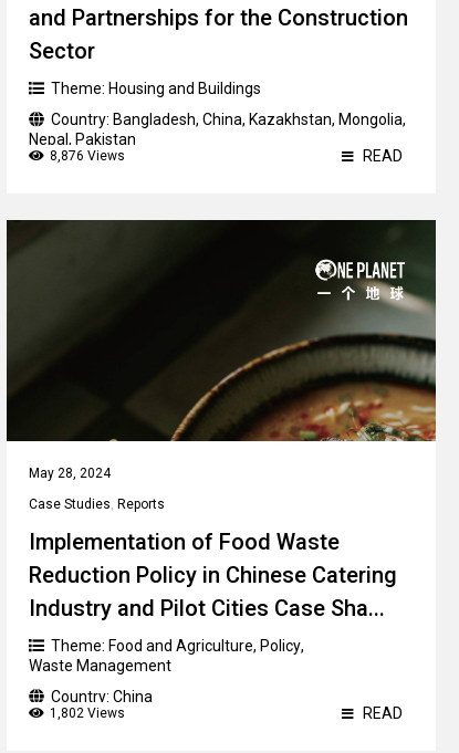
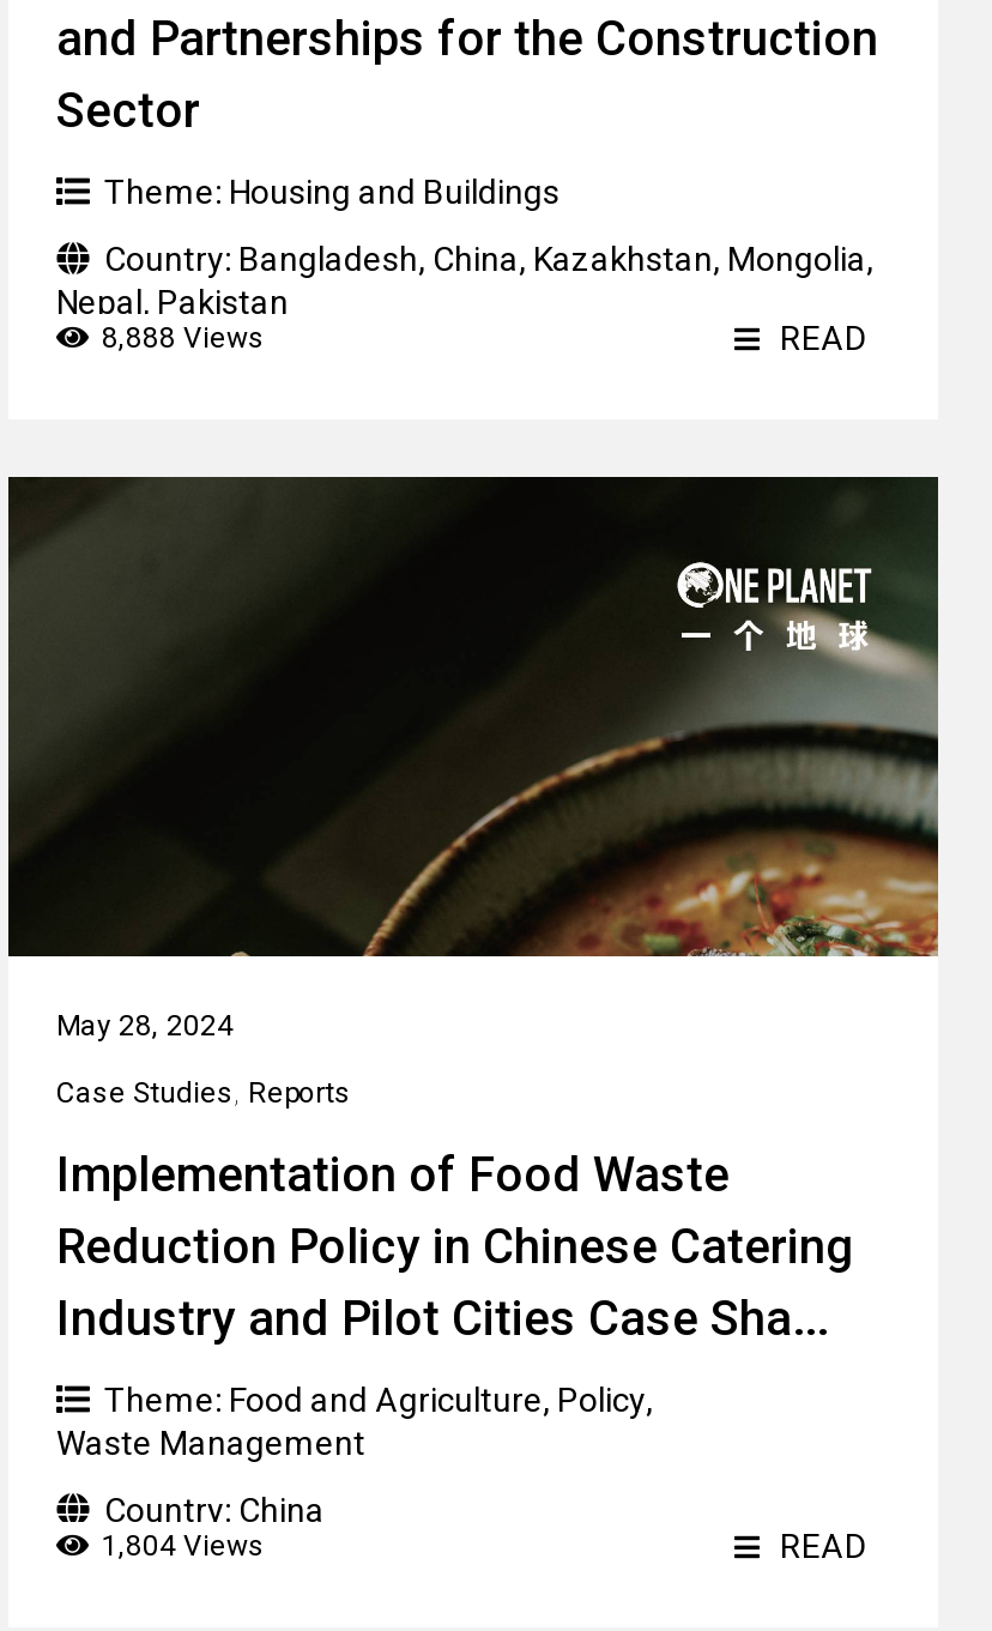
- 8,876 Views
+ 8,888 Views

- 1,802 Views
+ 1,804 Views
